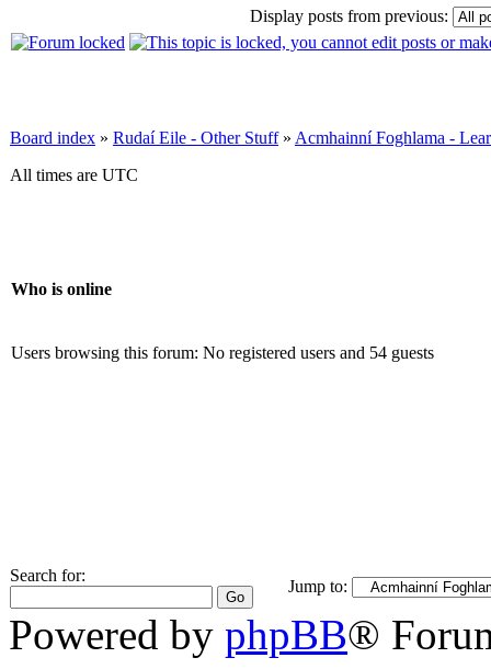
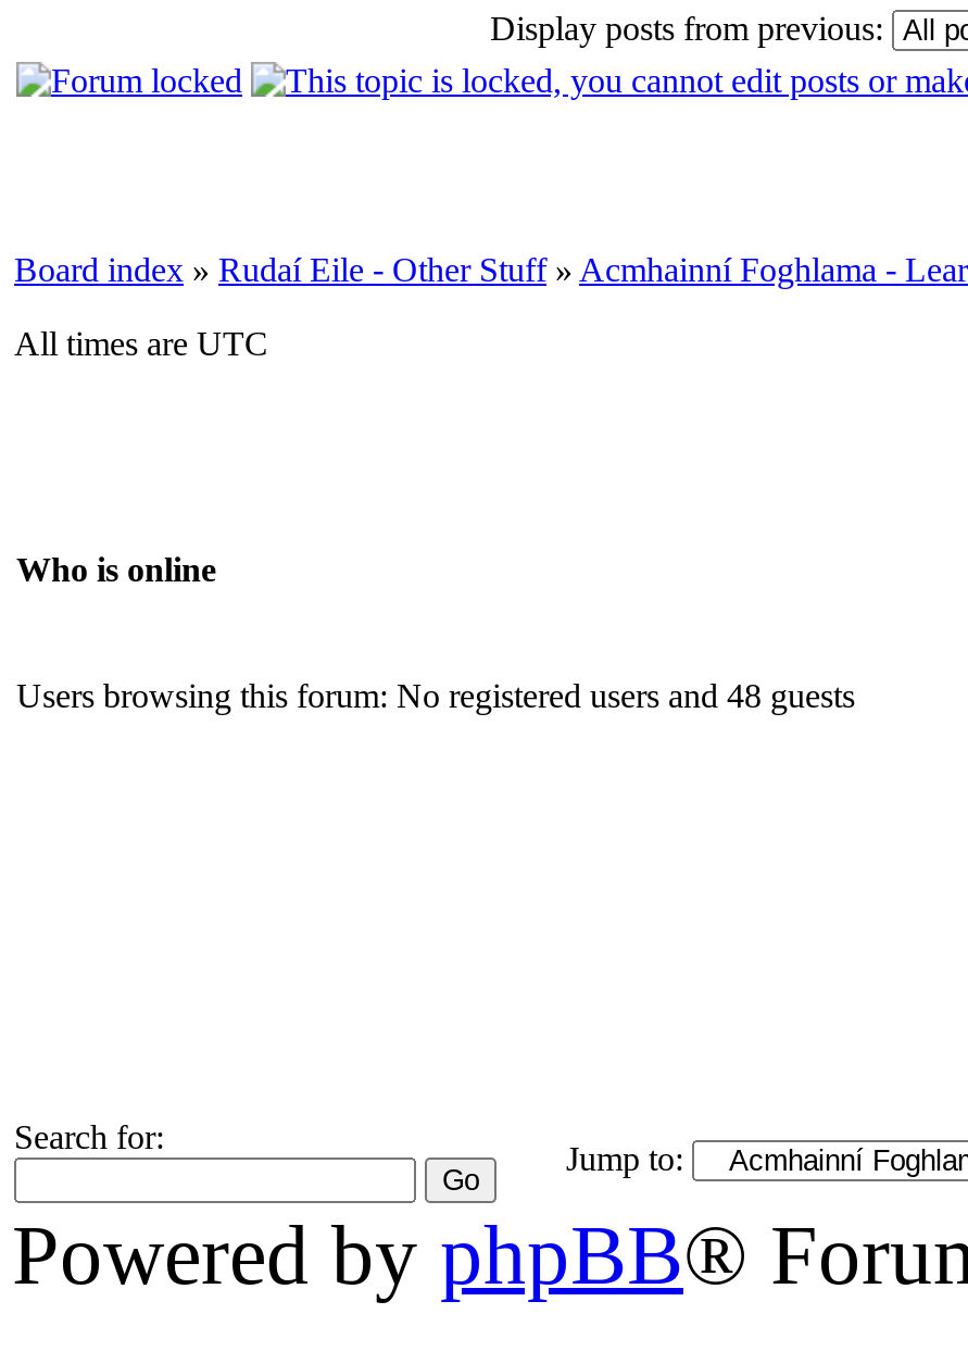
- Users browsing this forum: No registered users and 54 guests
+ Users browsing this forum: No registered users and 48 guests
